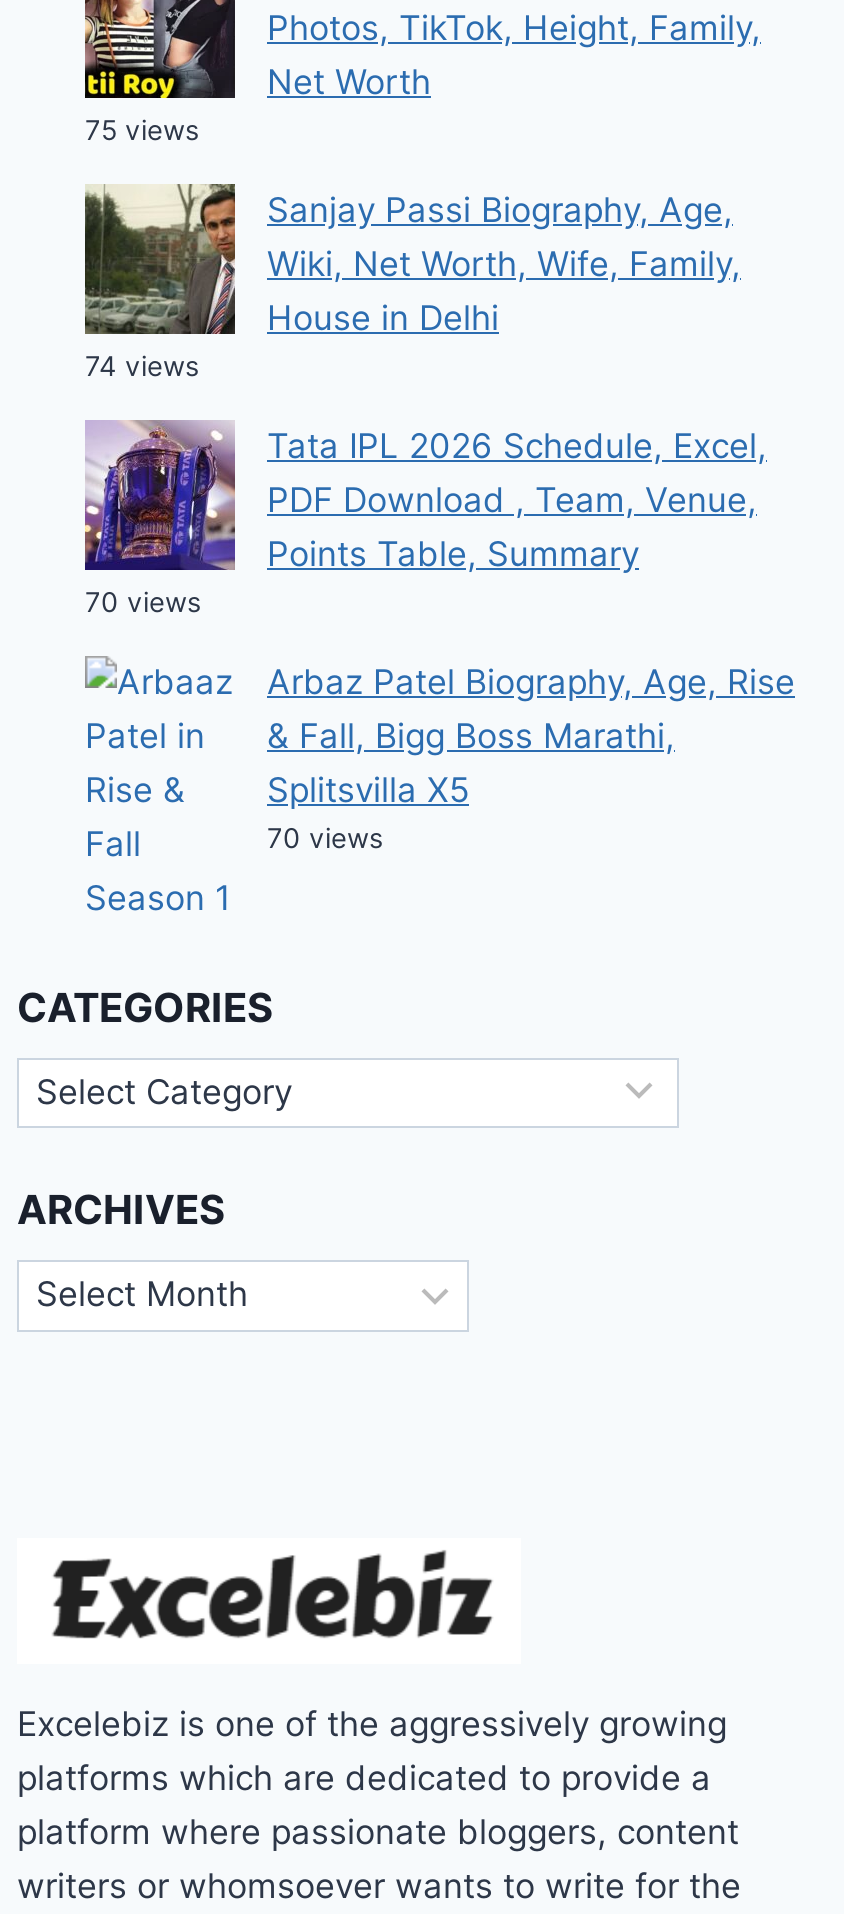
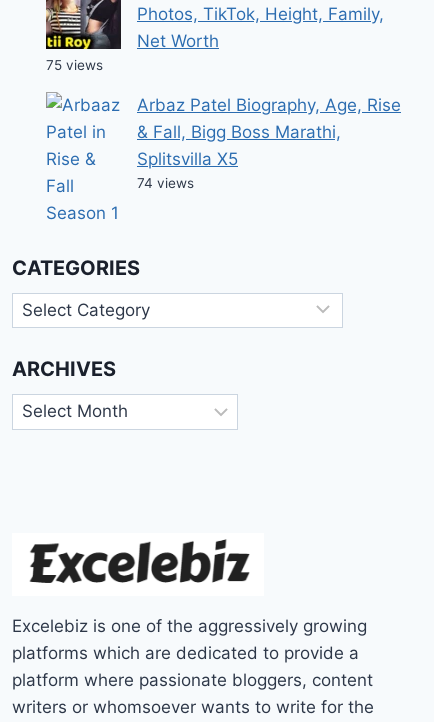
- [image]
- Sanjay Passi Biography, Age,
- Wiki, Net Worth, Wife, Family,
- House in Delhi
- 74 views
- Tata IPL 2026 Schedule, Excel,
- PDF Download , Team, Venue,
- Points Table, Summary
- 70 views

- [image]

- 70 views
+ 74 views
